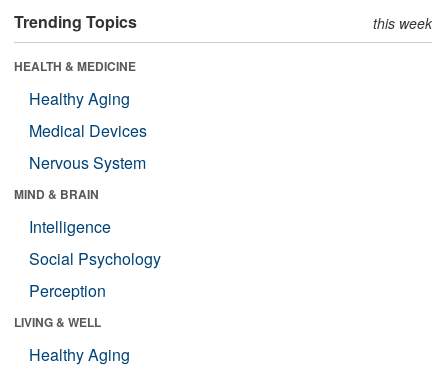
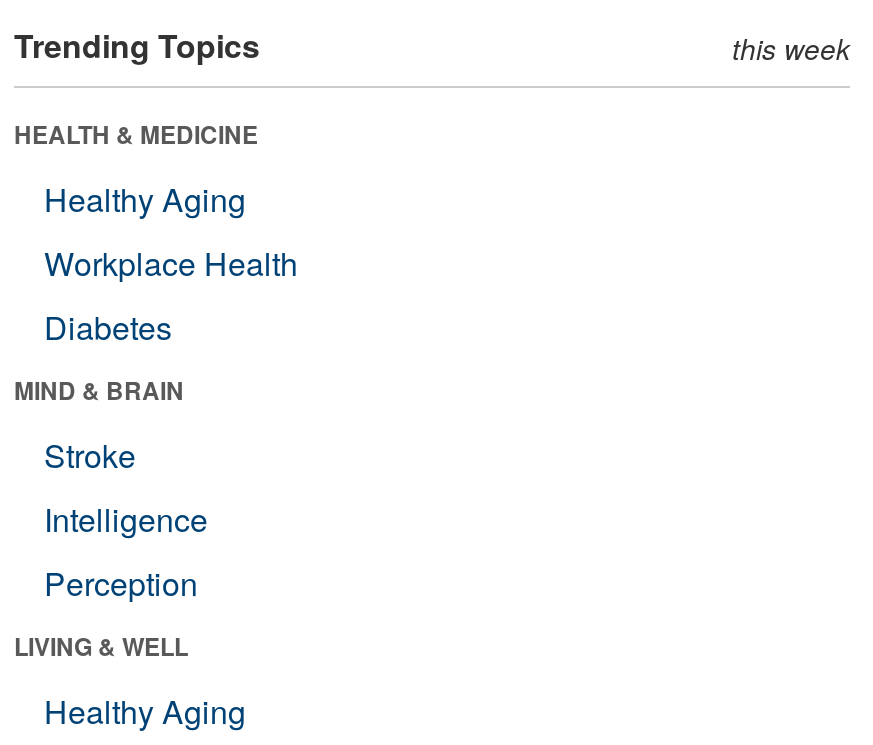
- Medical Devices
- Nervous System
+ Workplace Health
+ Diabetes

+ Stroke

moved down: Intelligence

- Social Psychology
